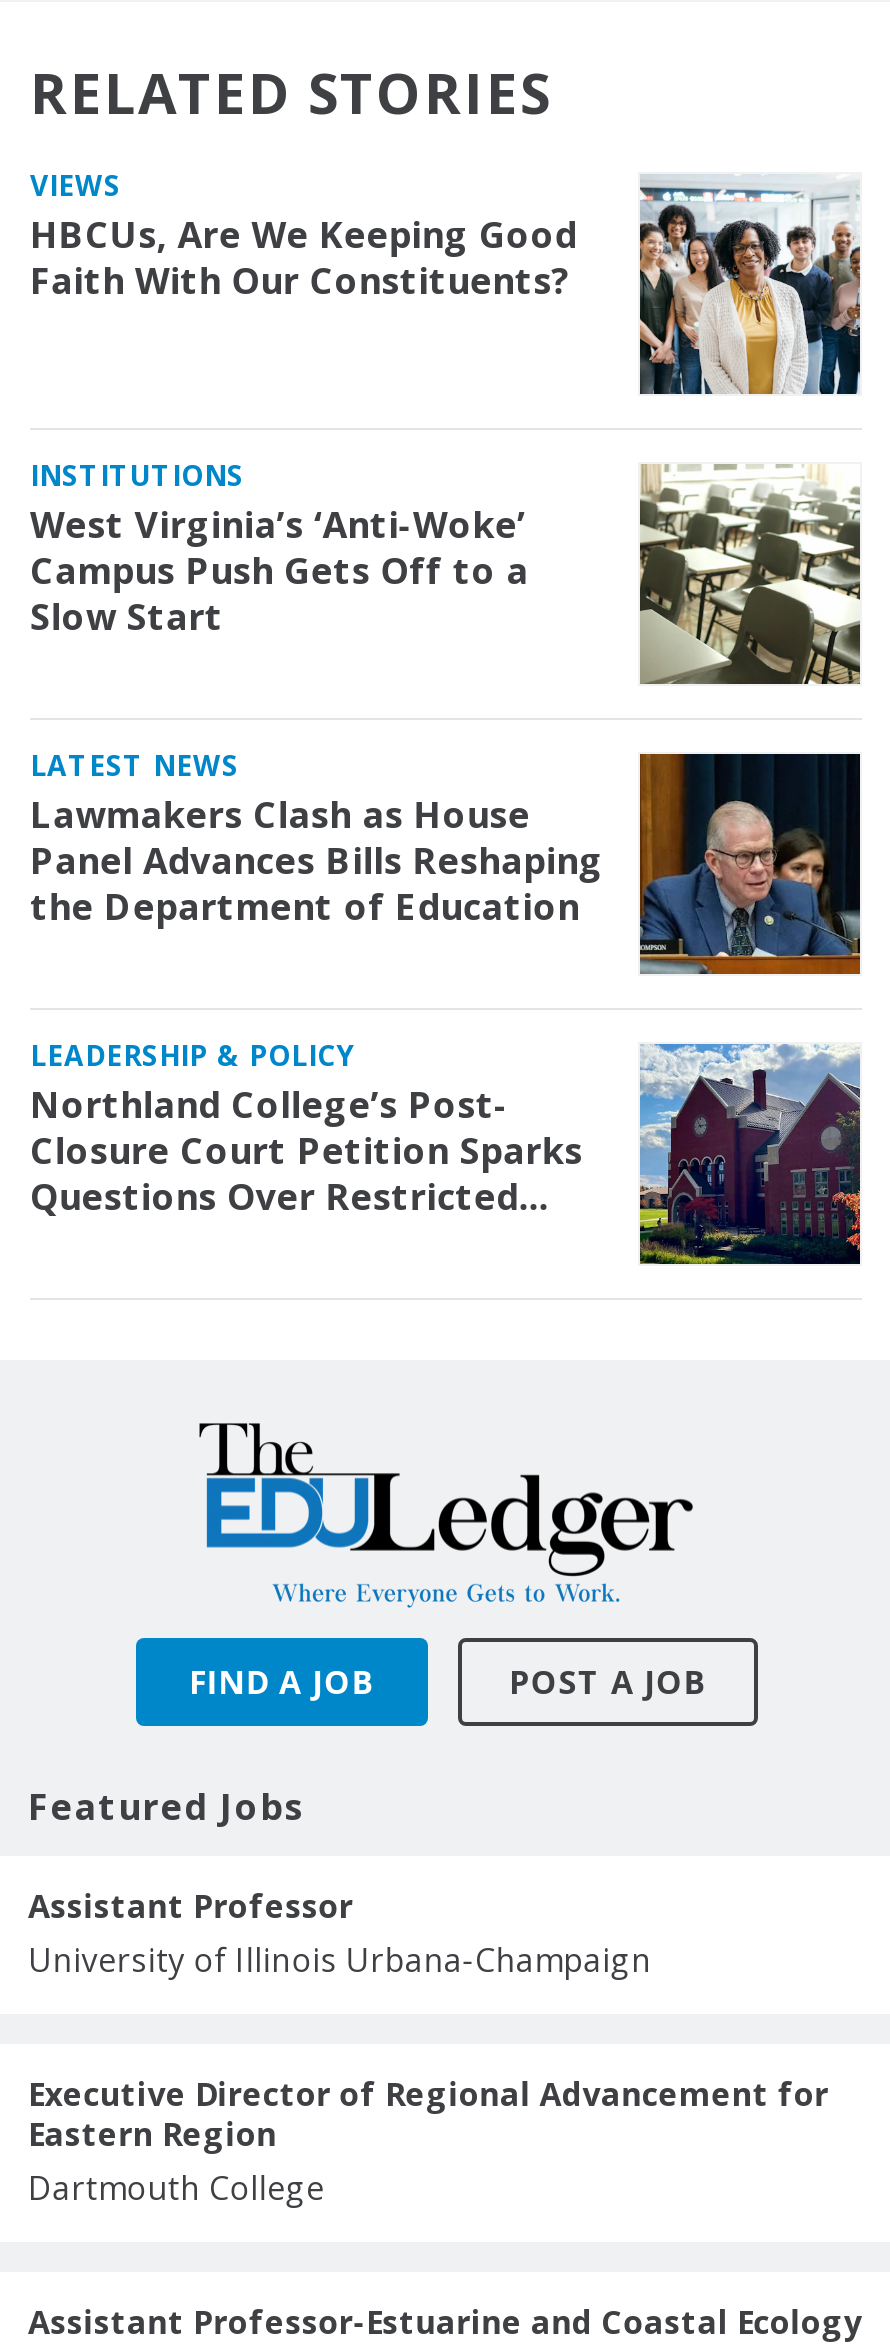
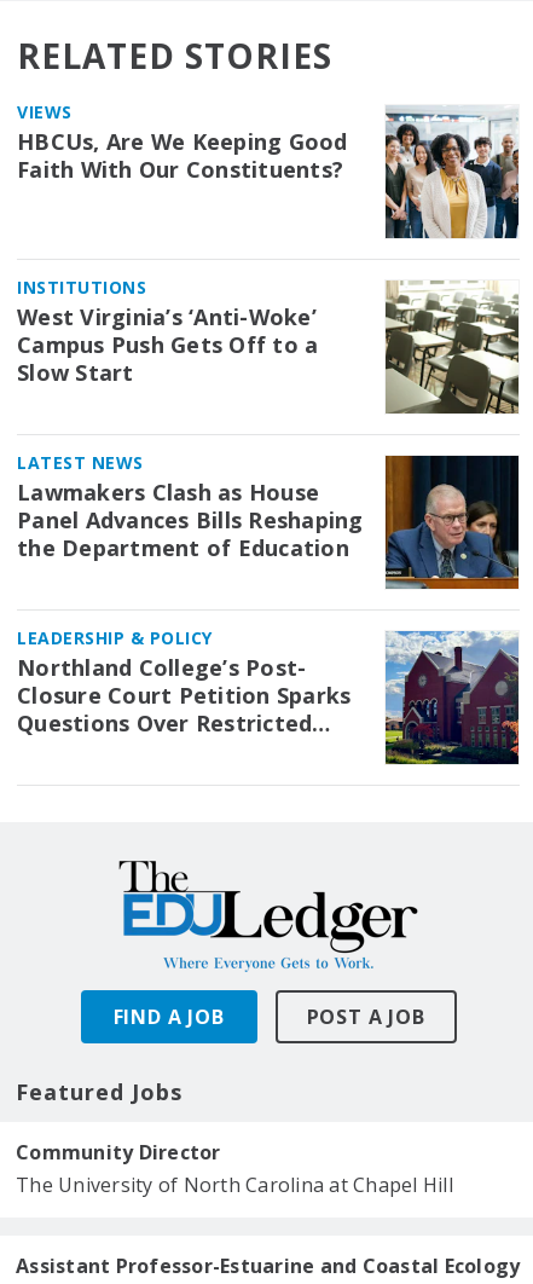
- Assistant Professor
- University of Illinois Urbana-Champaign
- Executive Director of Regional Advancement for
- Eastern Region
- Dartmouth College
+ Community Director
+ The University of North Carolina at Chapel Hill
